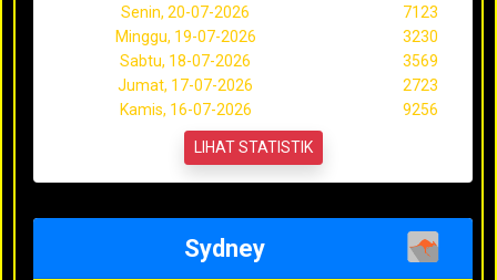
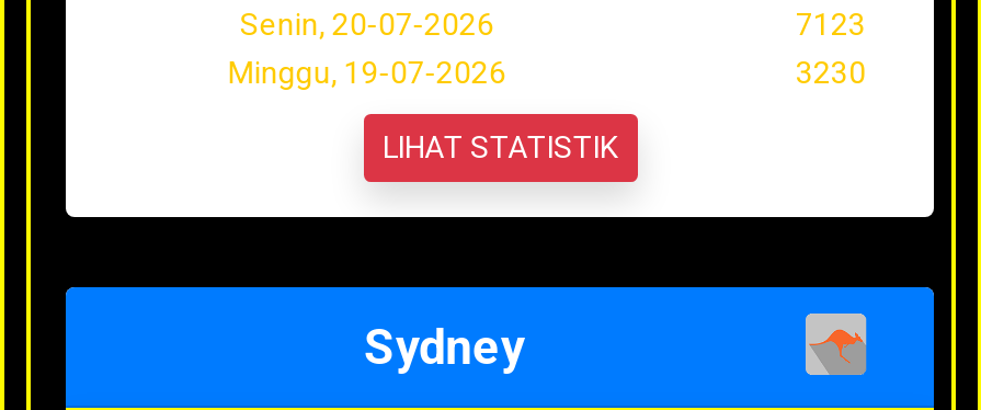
- Sabtu, 18-07-2026
- 3569
- Jumat, 17-07-2026
- 2723
- Kamis, 16-07-2026
- 9256
